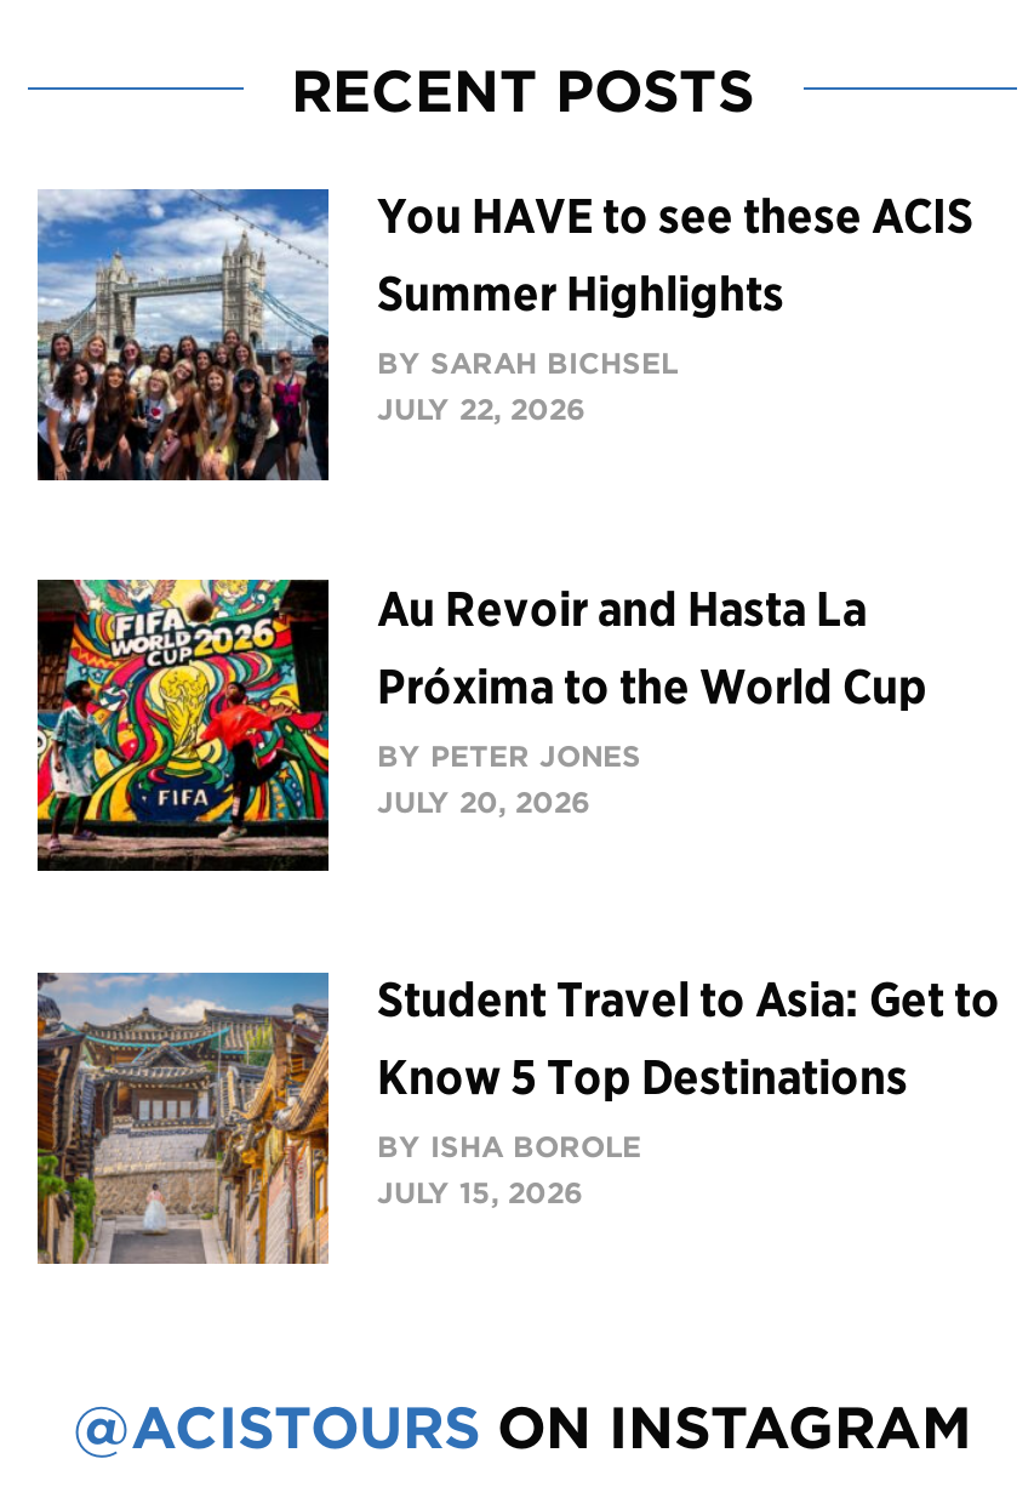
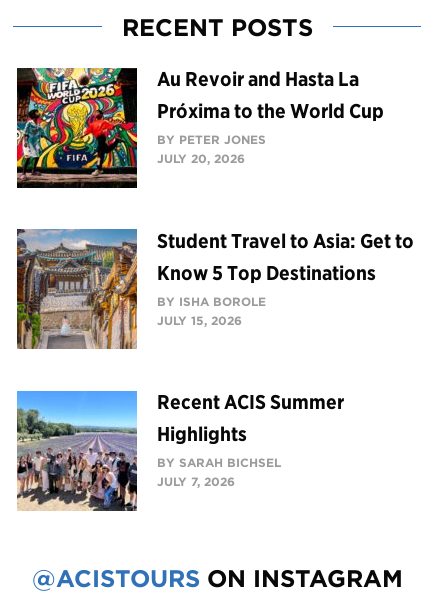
- [image]
- You HAVE to see these ACIS
- Summer Highlights
- JULY 22, 2026

moved down: BY SARAH BICHSEL

moved up: [image] | Au Revoir and Hasta La | Próxima to the World Cup | ... | BY ISHA BOROLE | JULY 15, 2026

+ [image]
+ Recent ACIS Summer
+ Highlights
+ JULY 7, 2026
